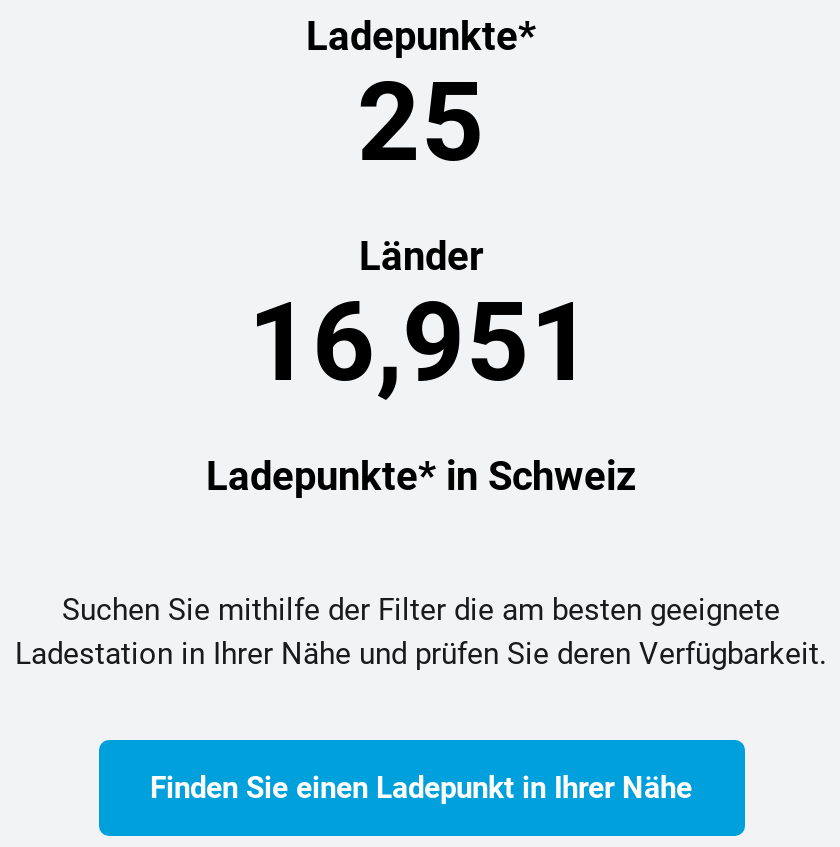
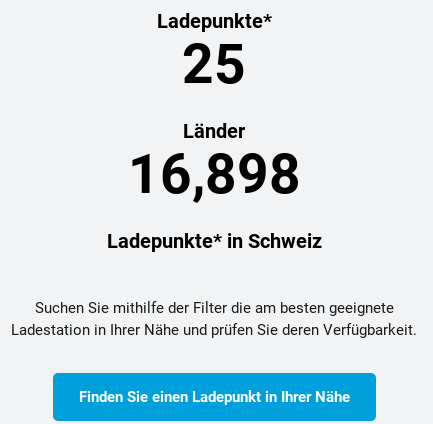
- 16,951
+ 16,898
